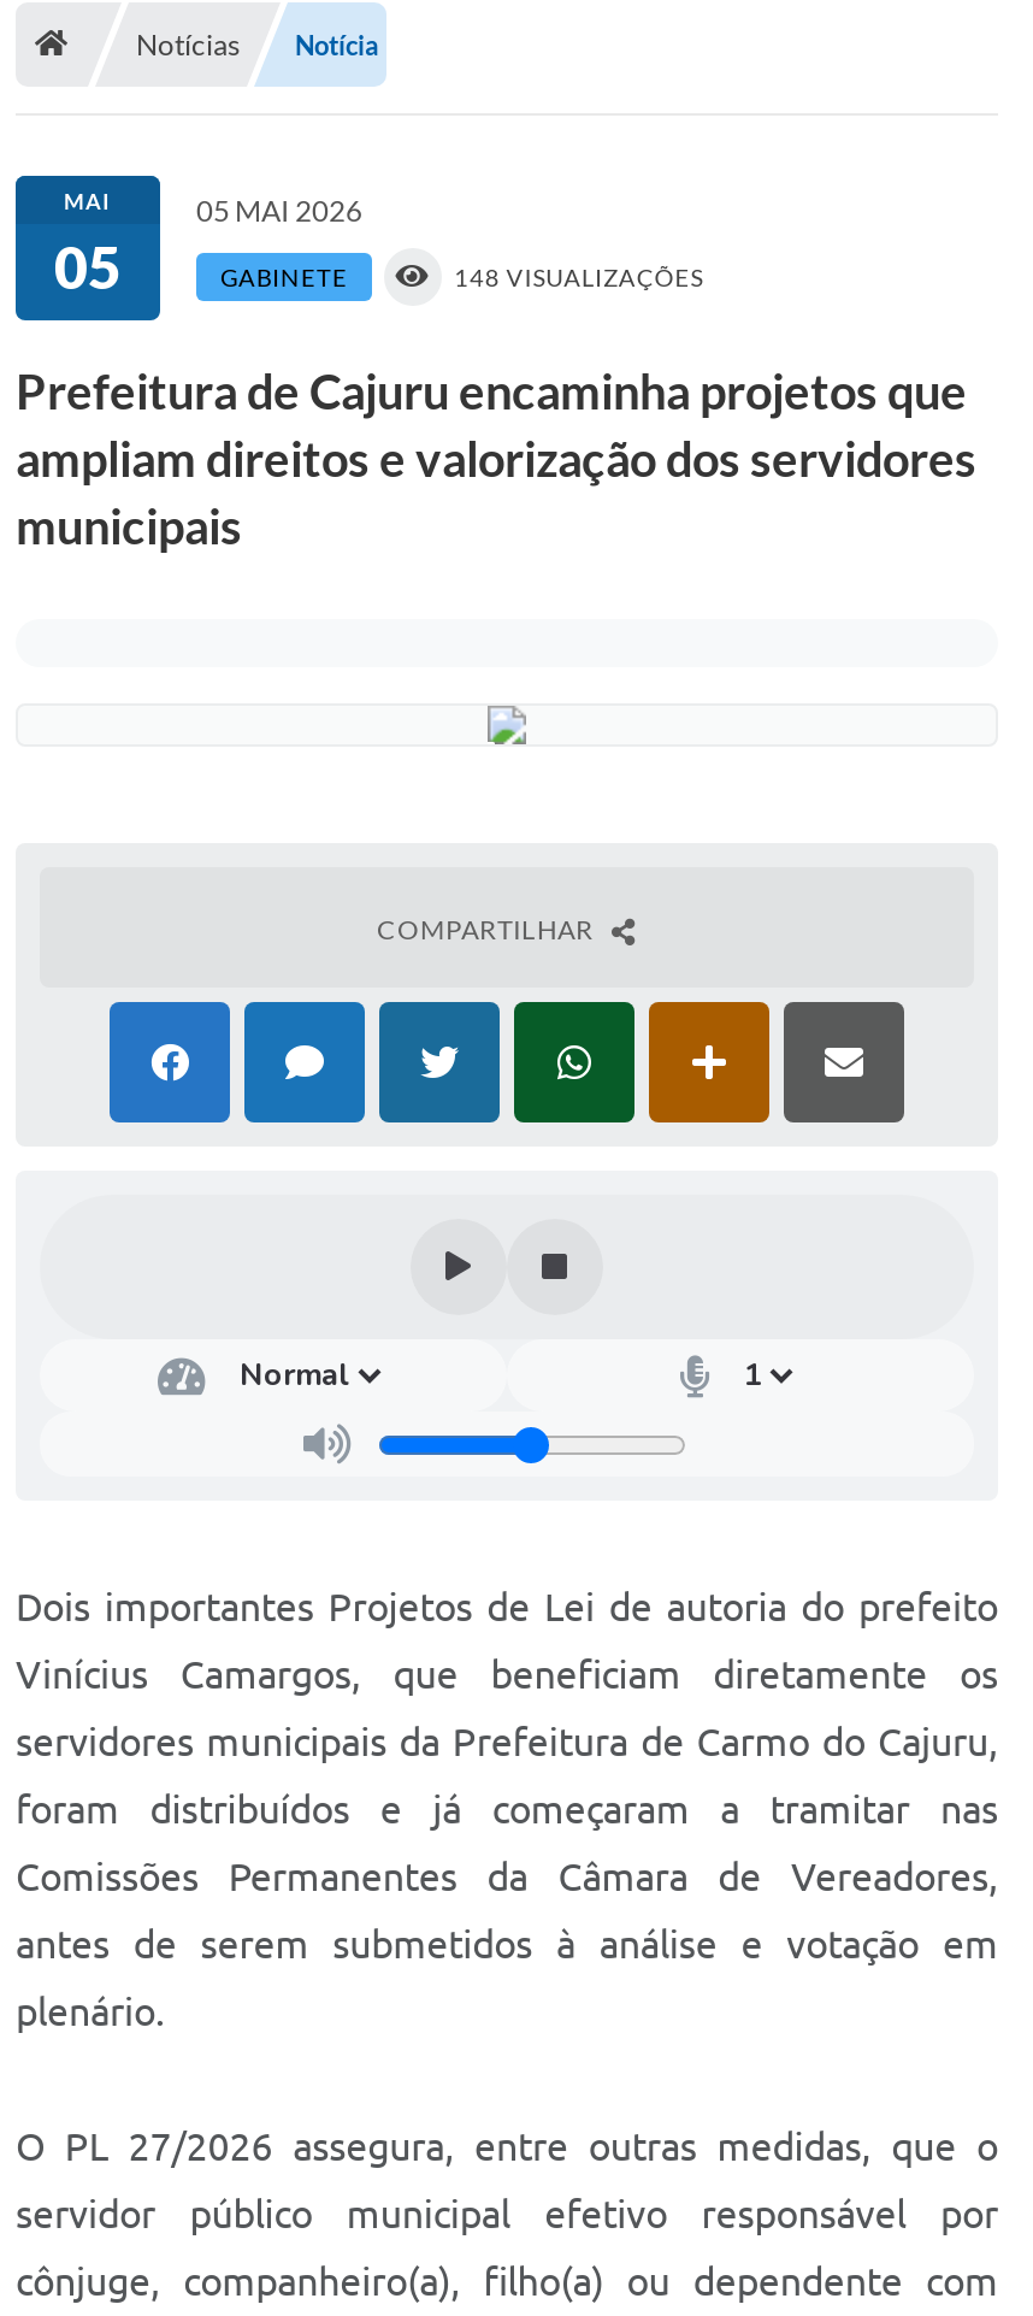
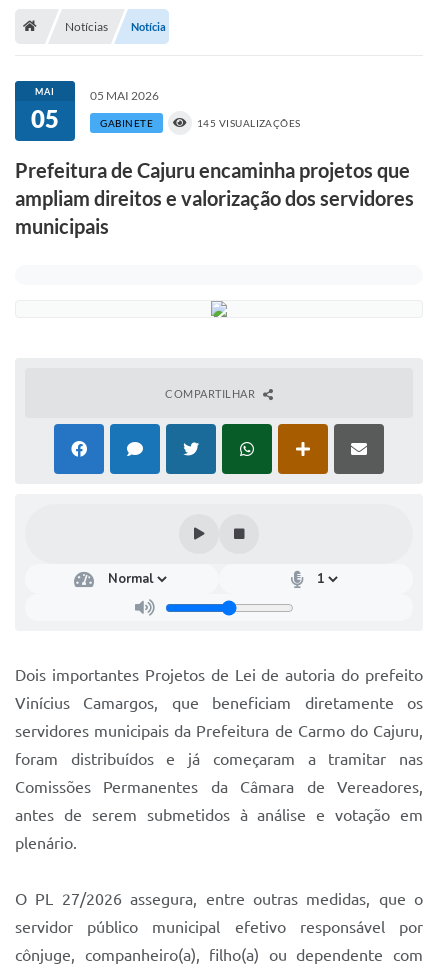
- 148 VISUALIZAÇÕES
+ 145 VISUALIZAÇÕES
